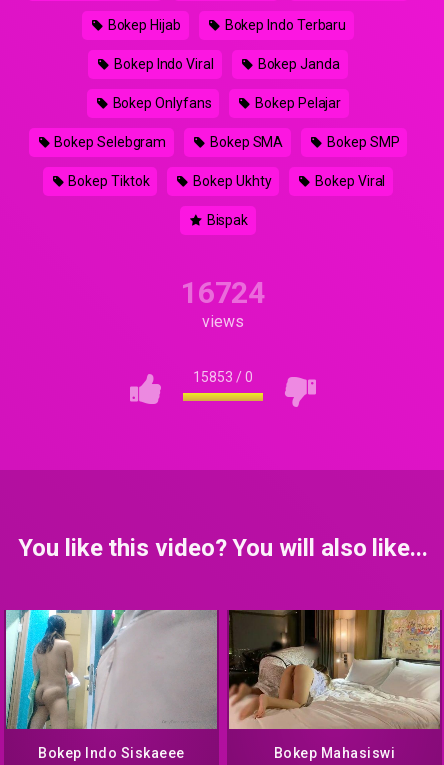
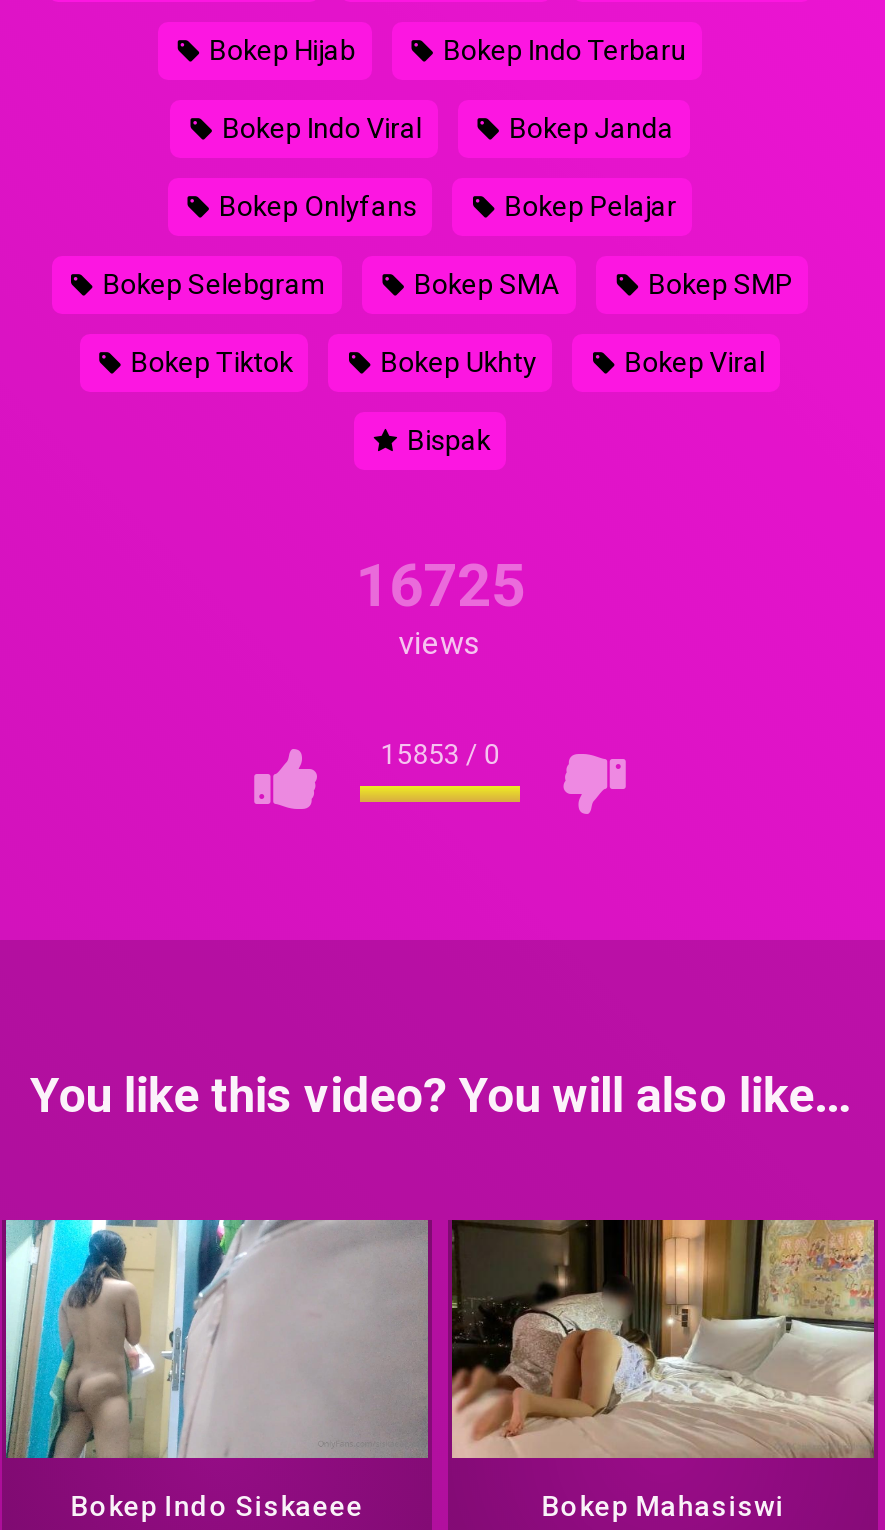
- 16724
+ 16725
